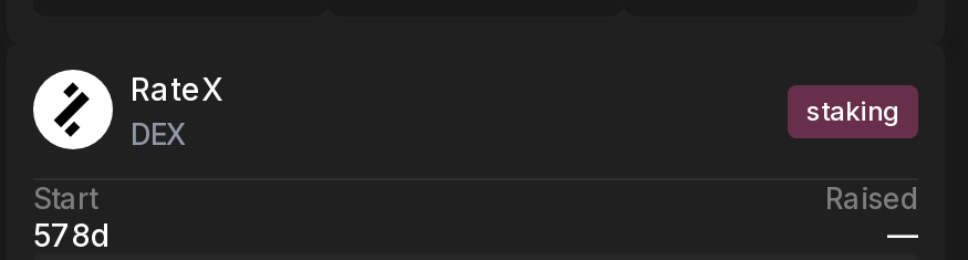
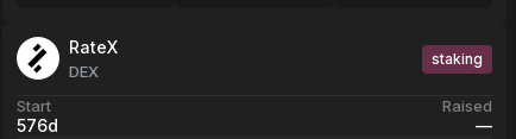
- 578d
+ 576d
